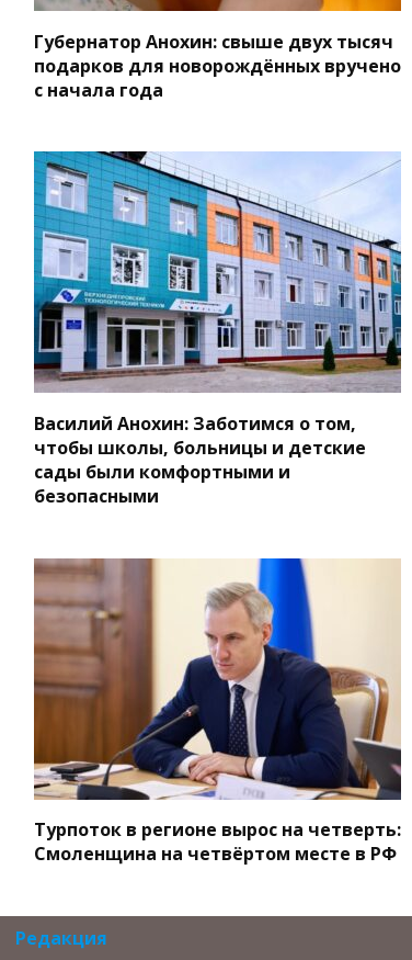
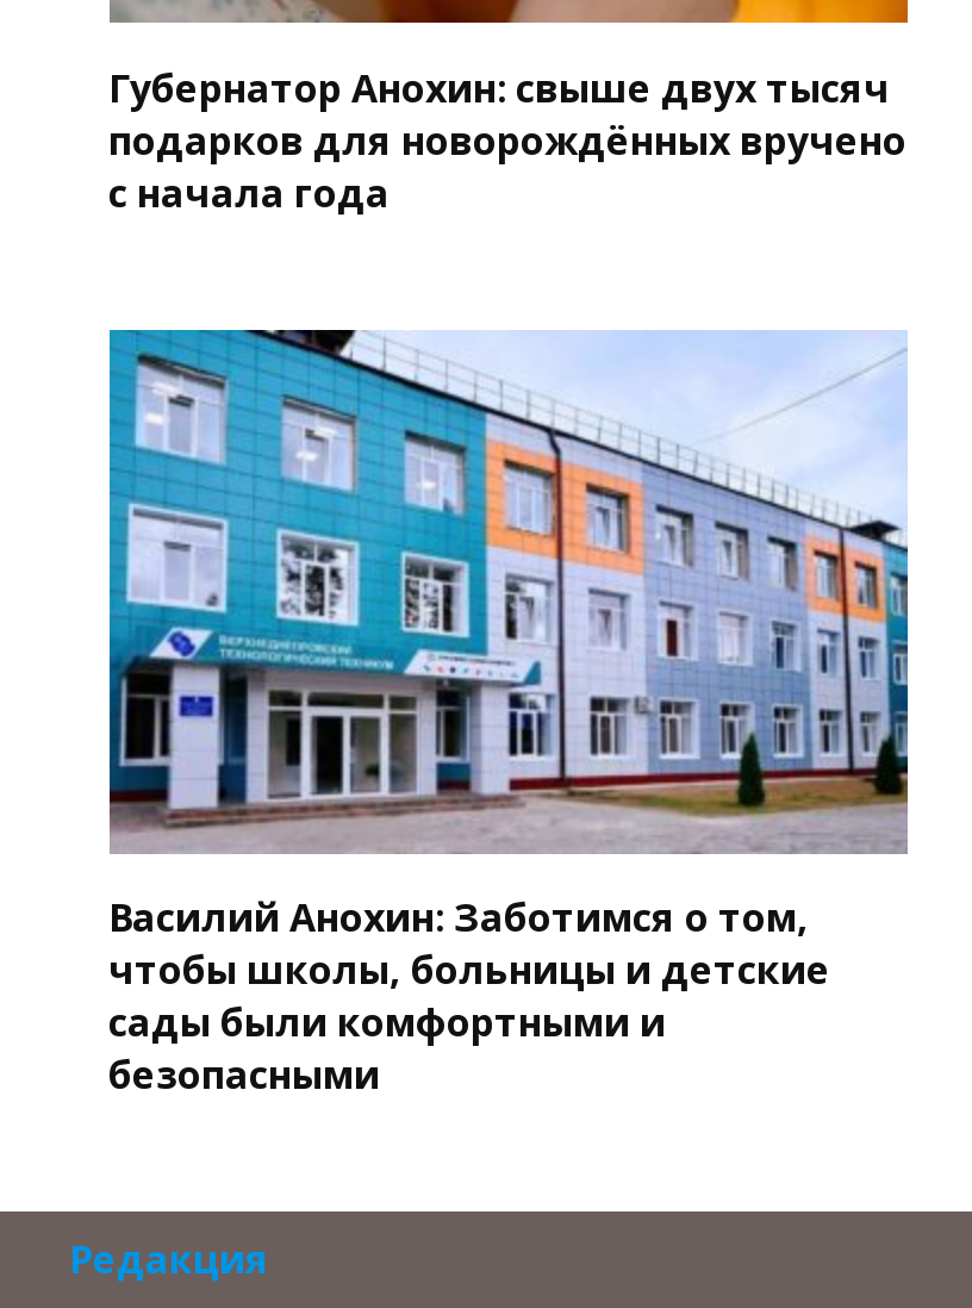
- [image]
- Турпоток в регионе вырос на четверть:
- Смоленщина на четвёртом месте в РФ
